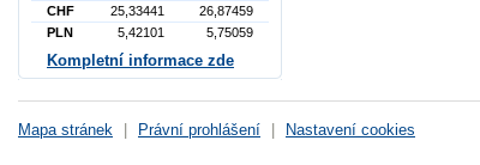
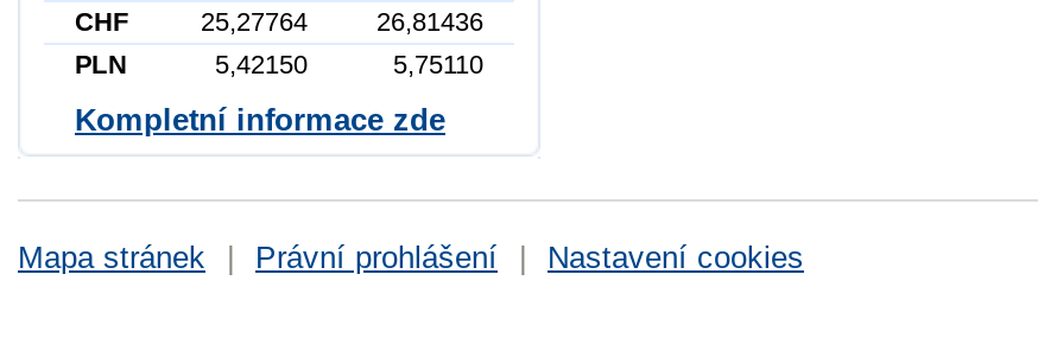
- 25,33441
+ 25,27764

- 26,87459
+ 26,81436

- 5,42101
+ 5,42150

- 5,75059
+ 5,75110
